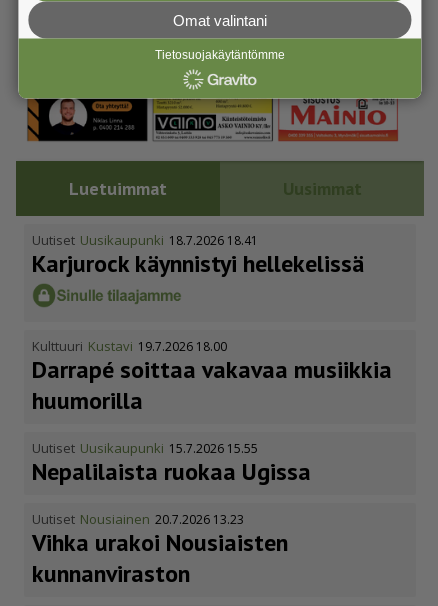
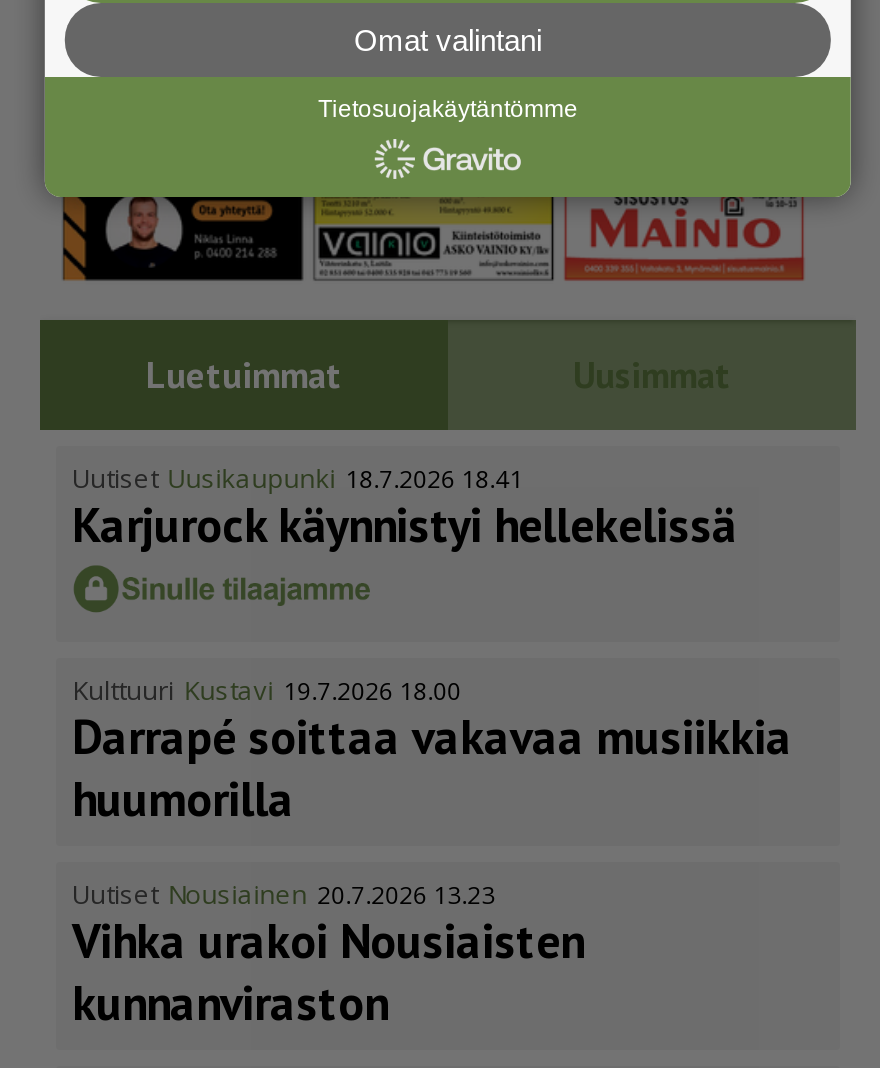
- Uutiset Uusikaupunki 15.7.2026 15.55
- Nepalilaista ruokaa Ugissa
